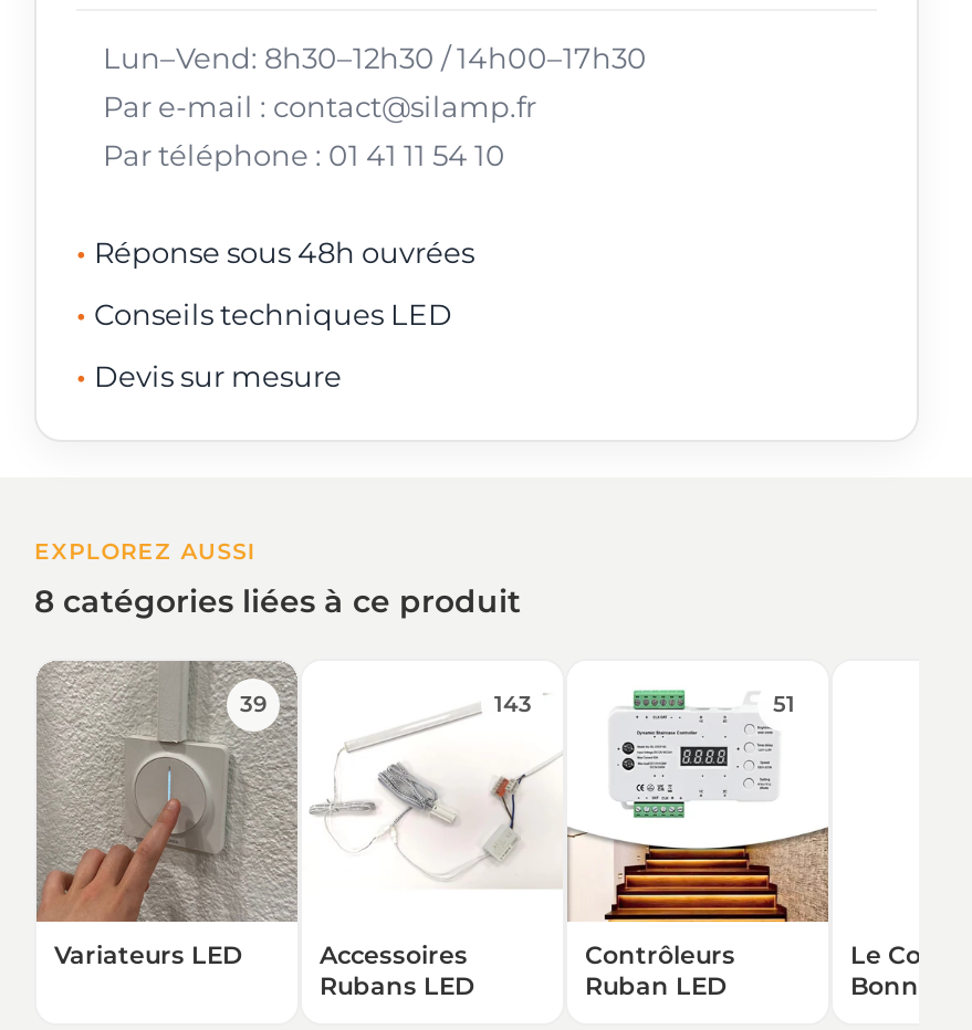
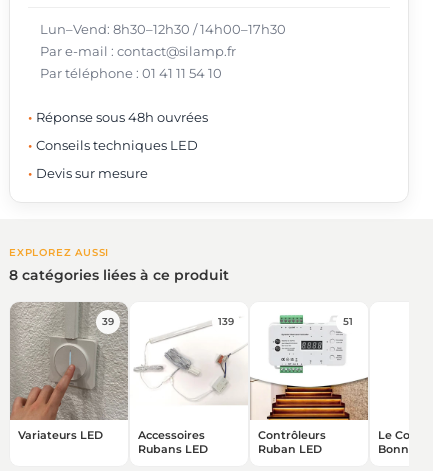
- 143
+ 139
